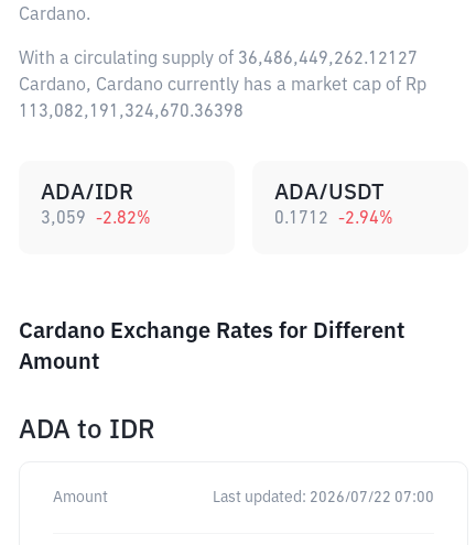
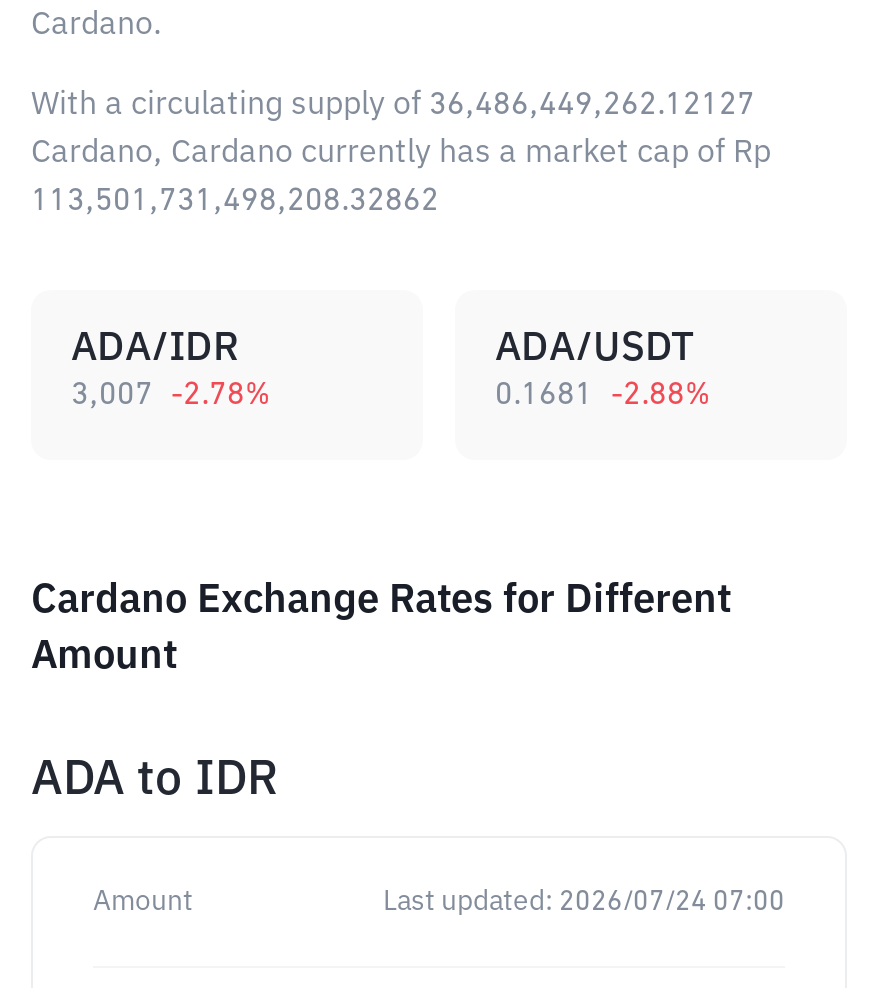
- 113,082,191,324,670.36398
+ 113,501,731,498,208.32862

- 3,059 -2.82%
+ 3,007 -2.78%

- 0.1712 -2.94%
+ 0.1681 -2.88%

- Last updated: 2026/07/22 07:00
+ Last updated: 2026/07/24 07:00
